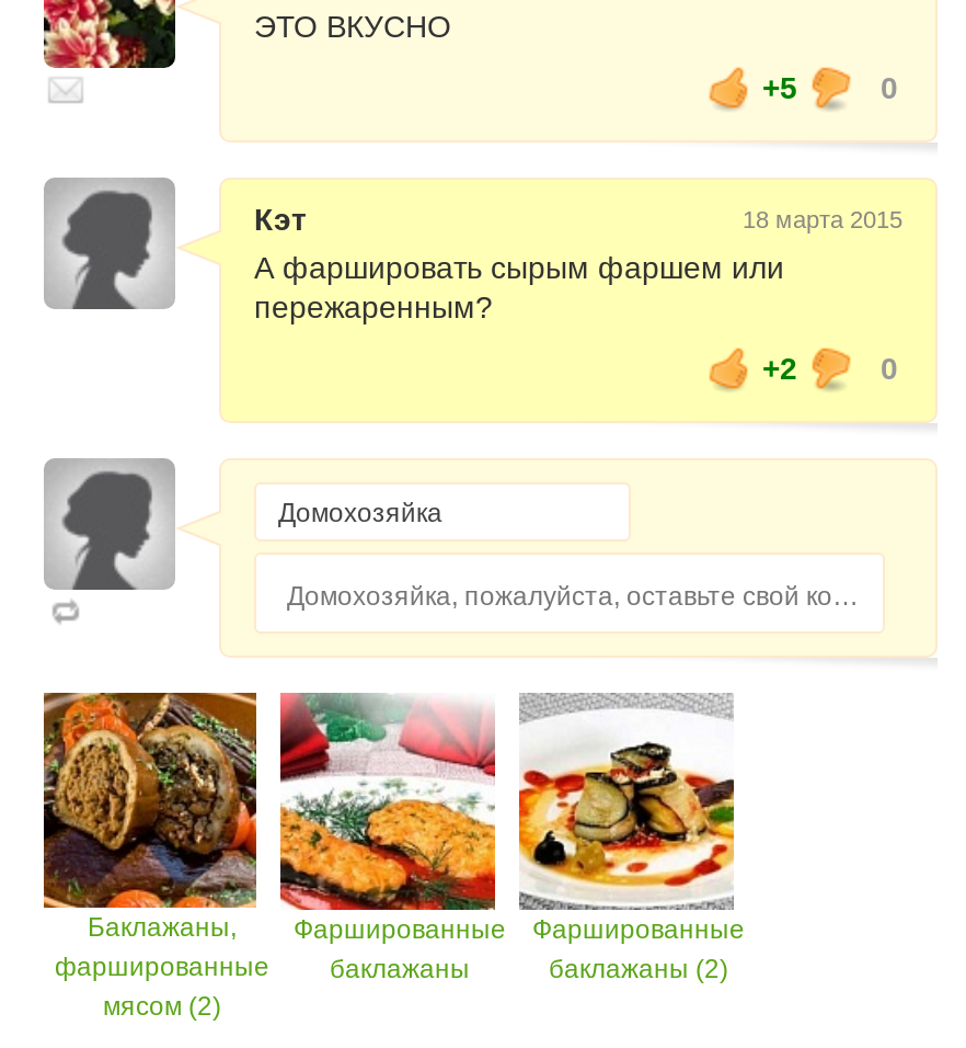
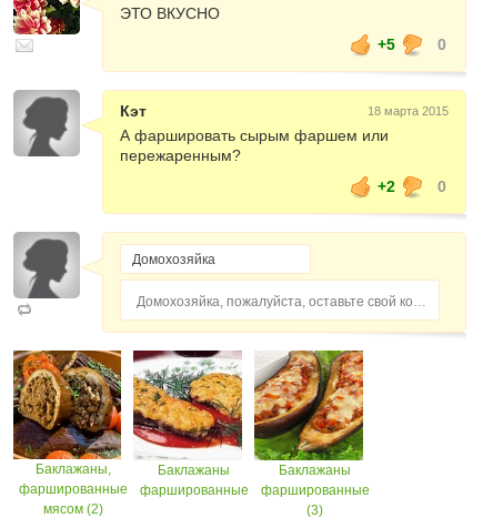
- [image]
- Фаршированные
- баклажаны
+ [image]
+ Баклажаны
+ фаршированные

- [image]
- Фаршированные
- баклажаны (2)
+ [image]
+ Баклажаны
+ фаршированные
+ (3)
